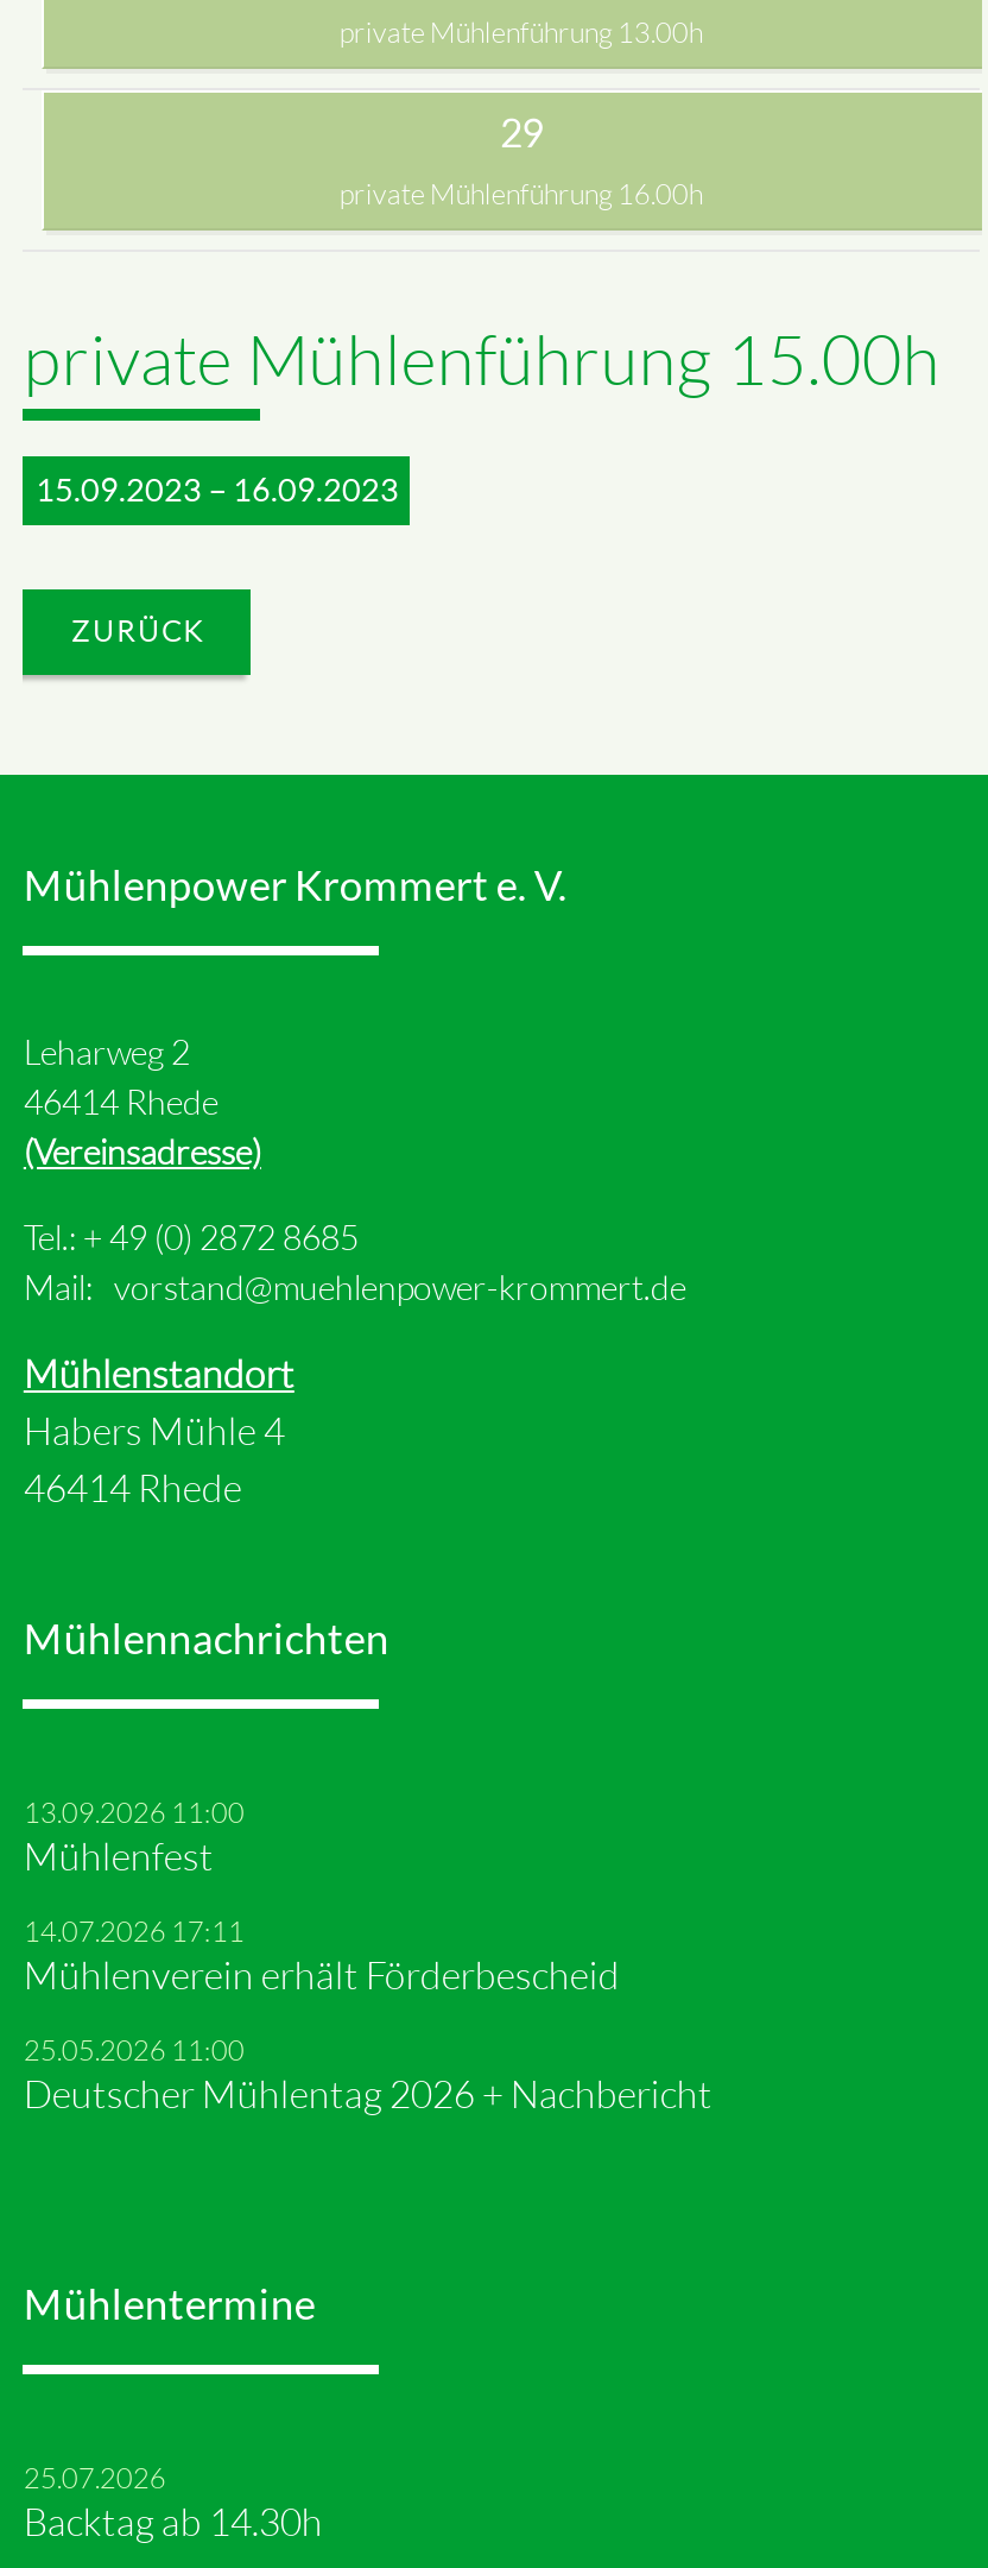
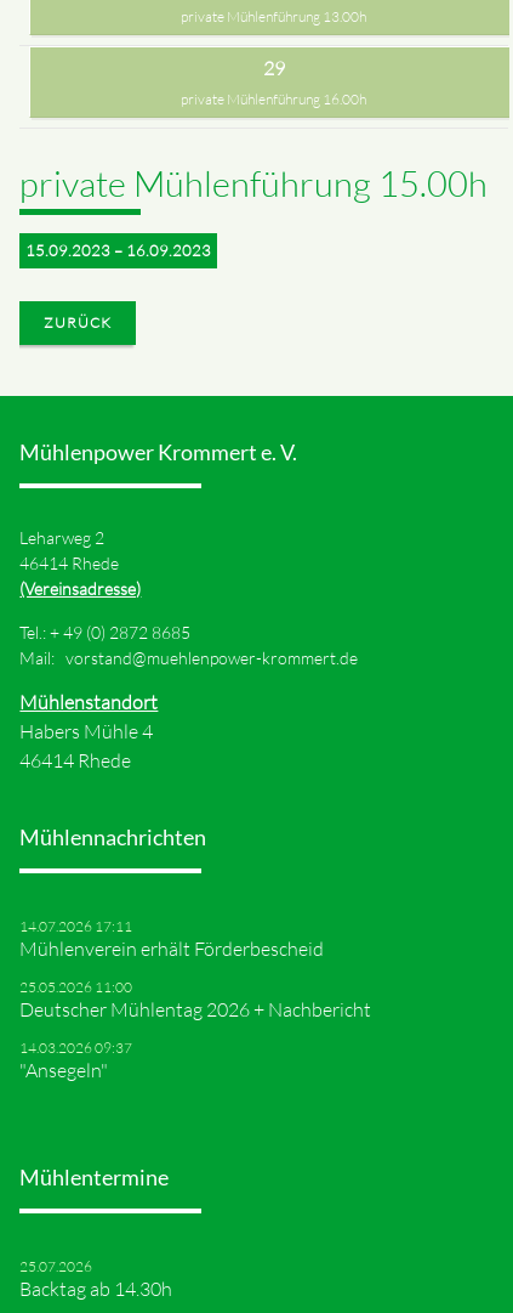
- 13.09.2026 11:00
- Mühlenfest

moved up: 14.07.2026 17:11 | Mühlenverein erhält Förderbescheid | 25.05.2026 11:00 | Deutscher Mühlentag 2026 + Nachbericht

+ 14.03.2026 09:37
+ "Ansegeln"
